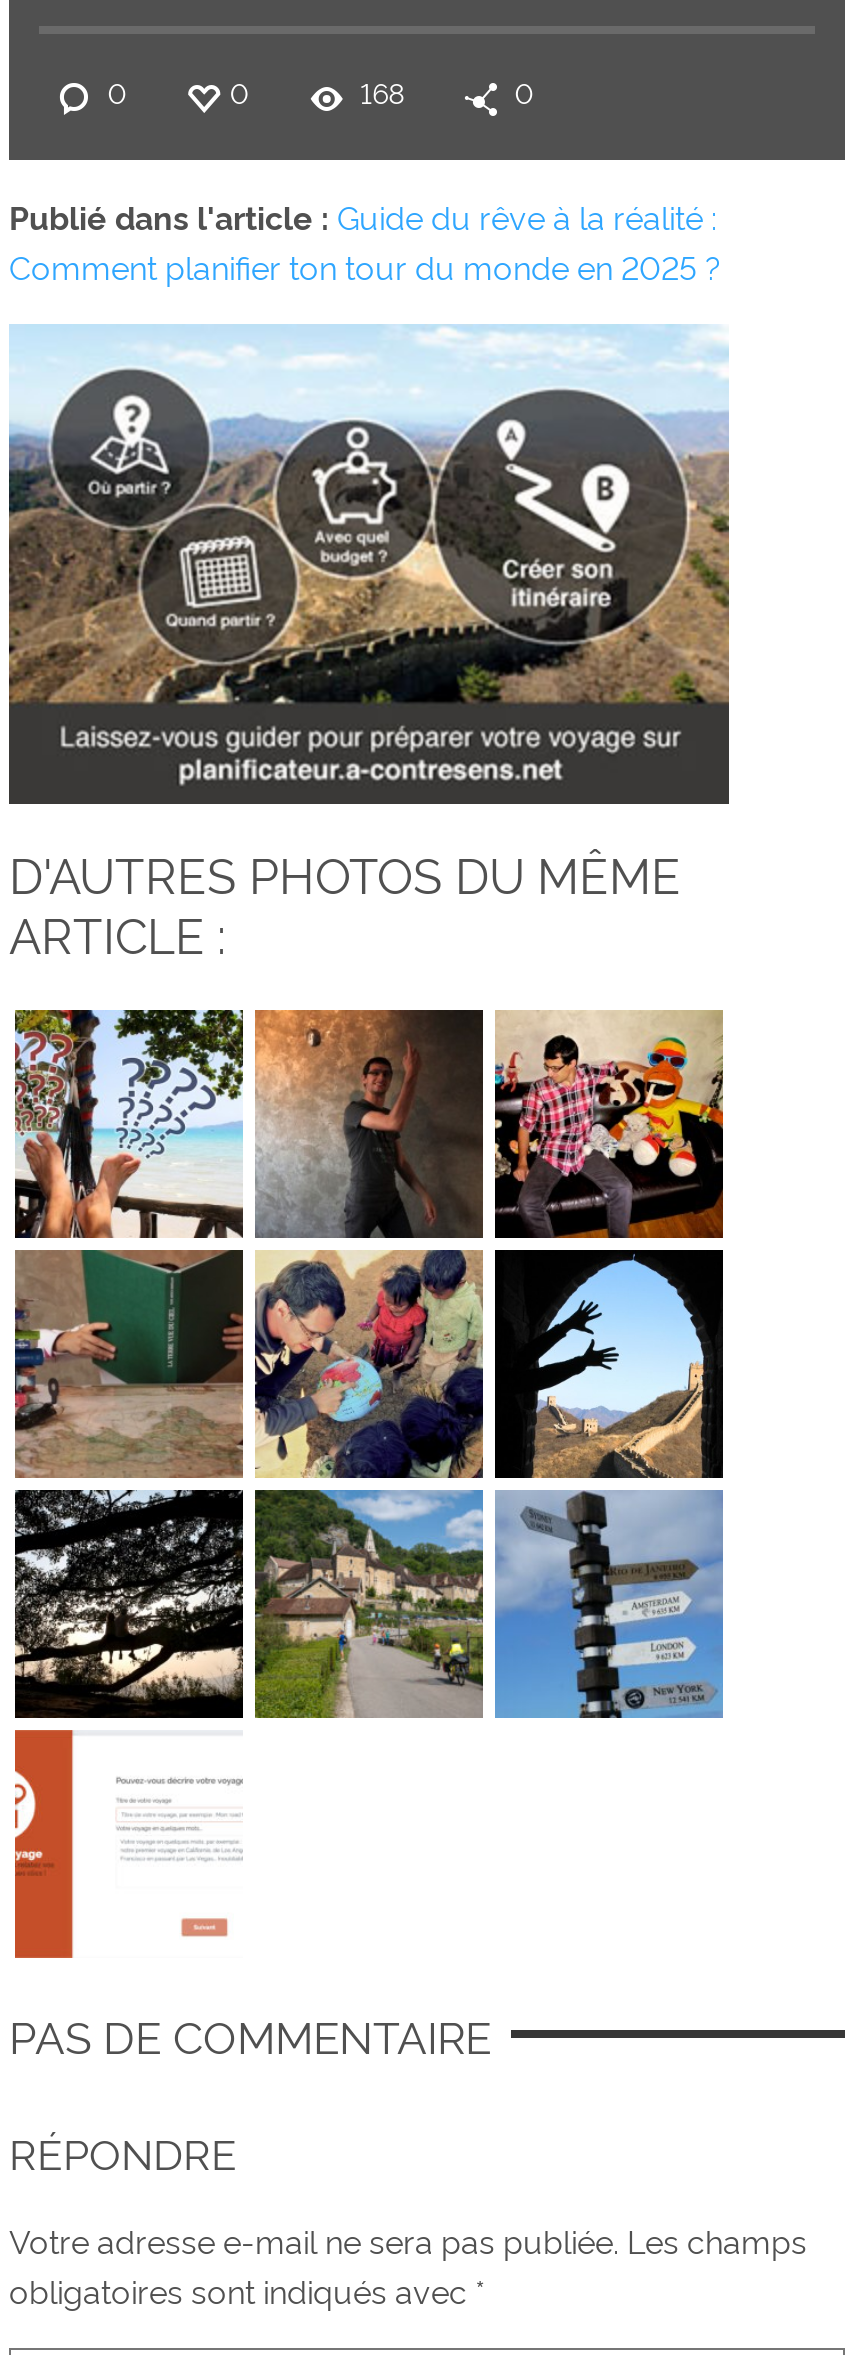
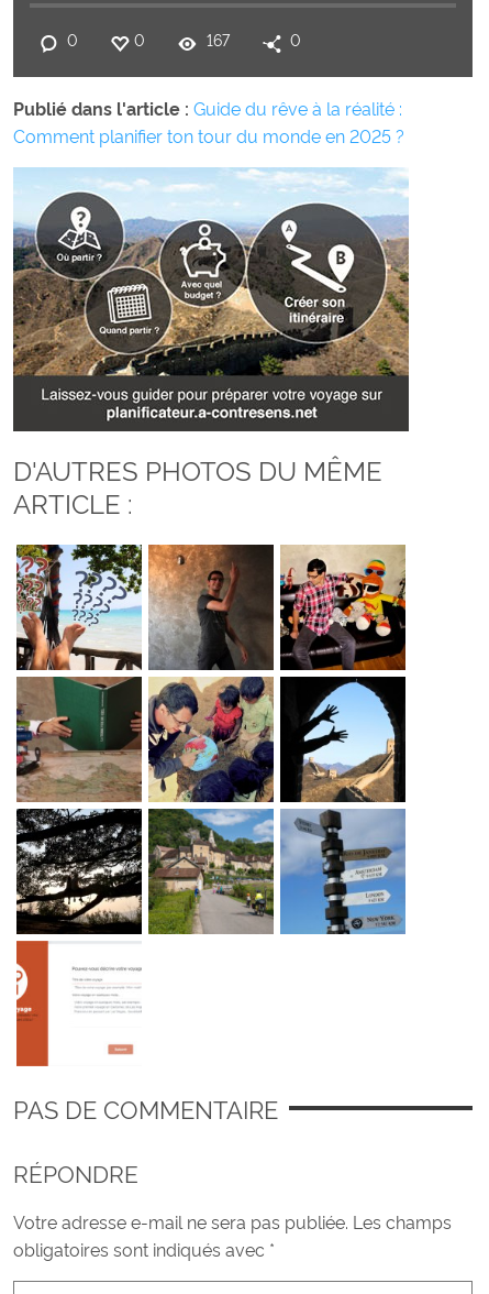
- 168
+ 167
